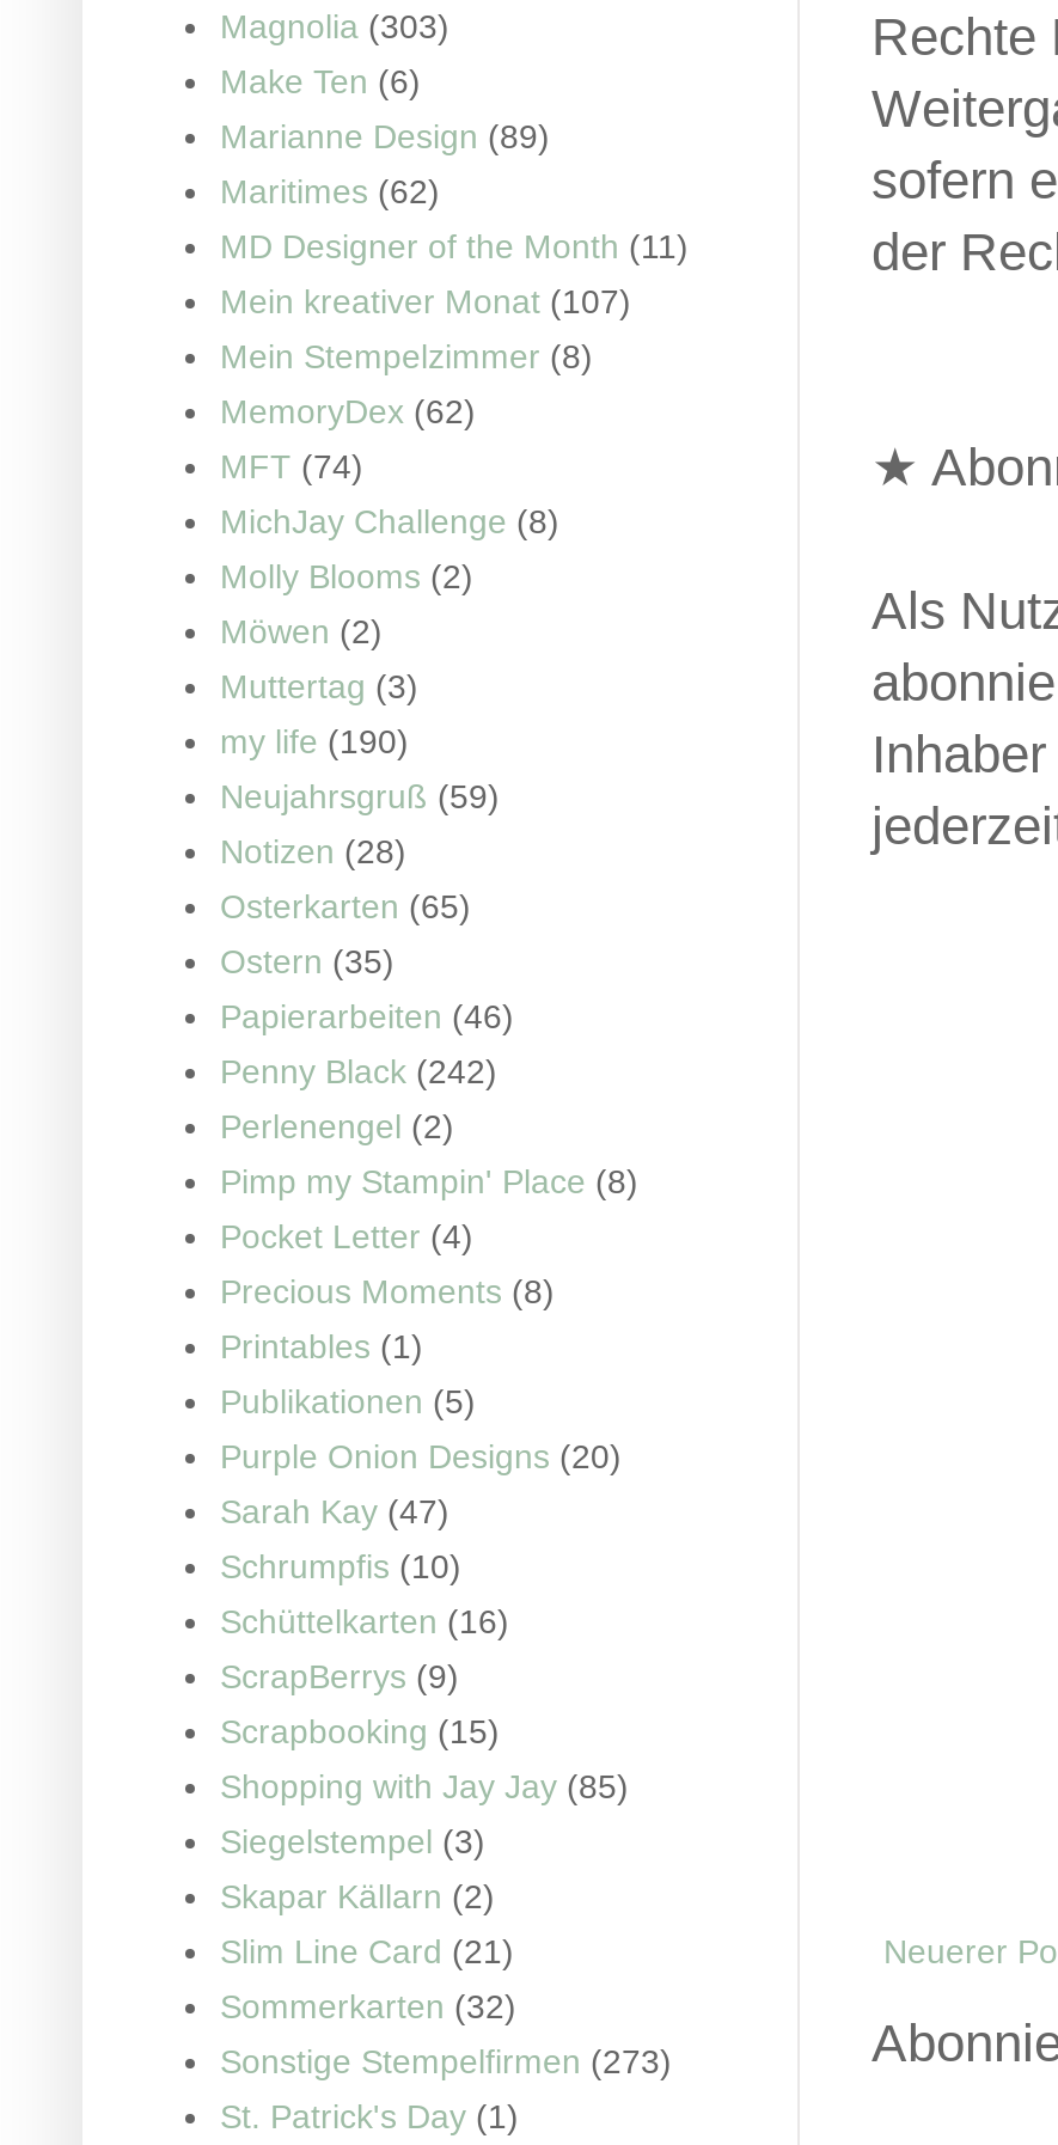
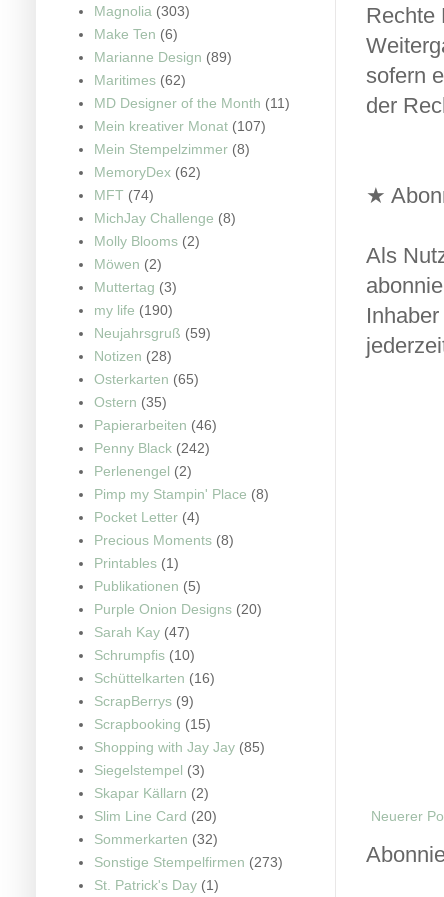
- Slim Line Card (21)
+ Slim Line Card (20)
